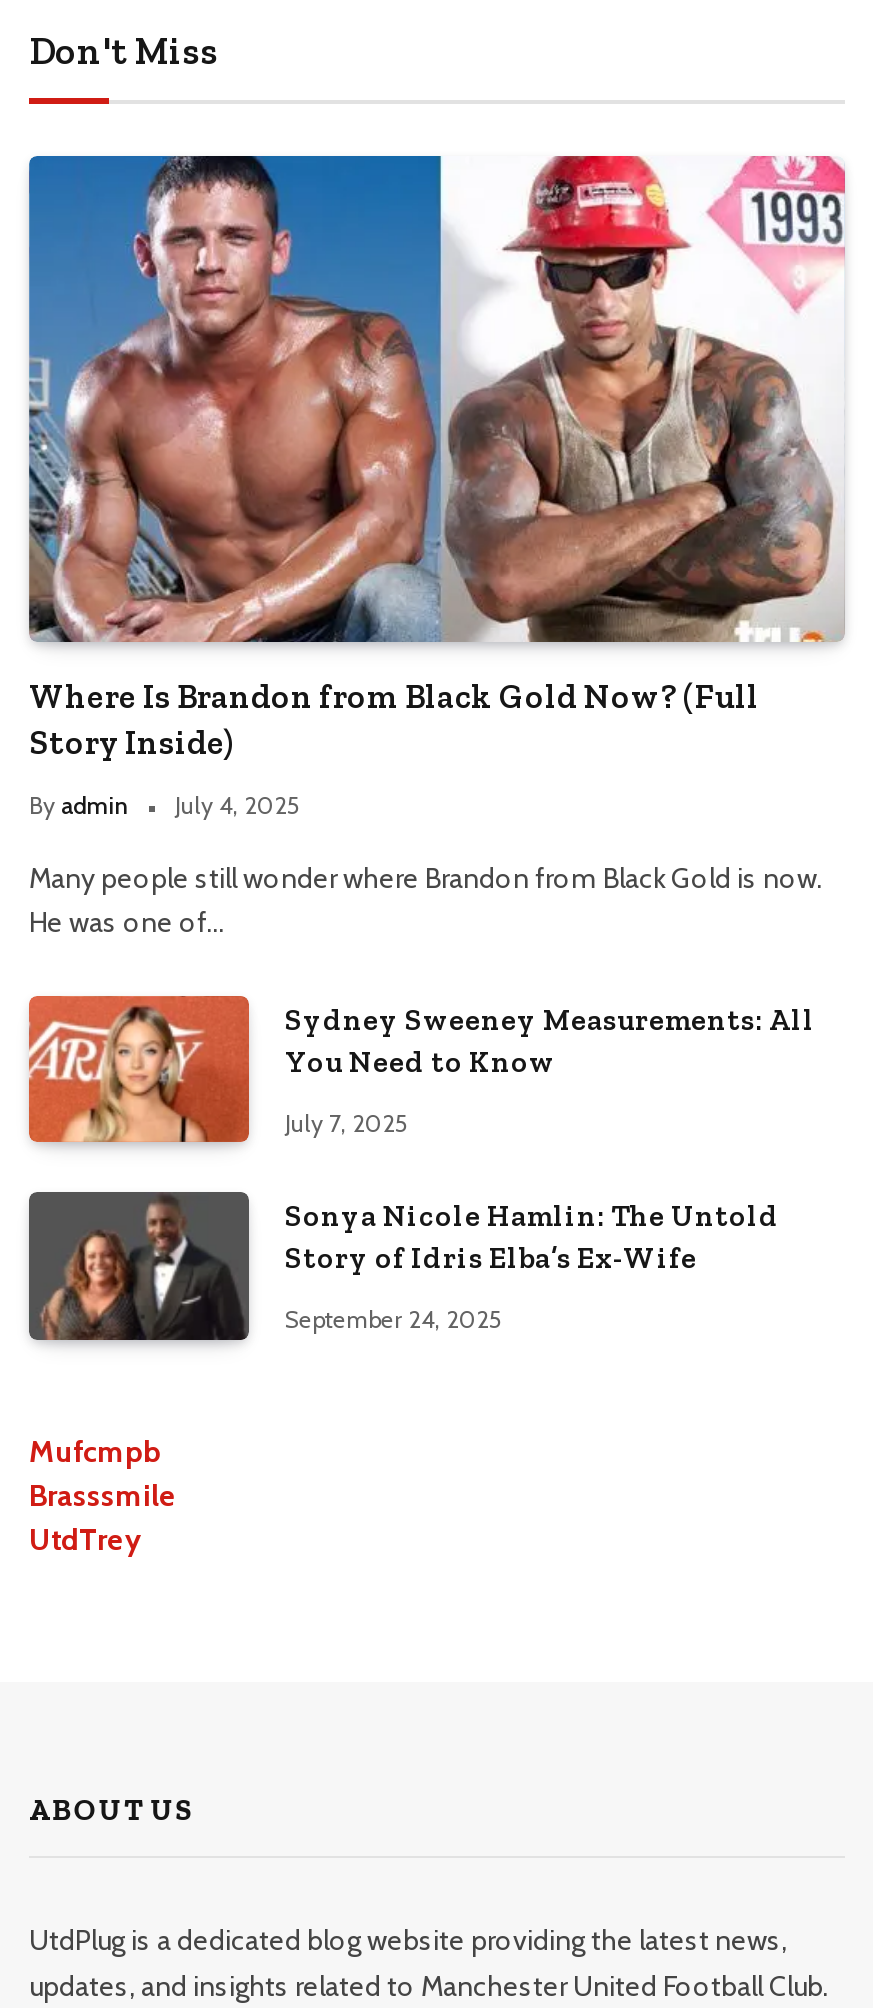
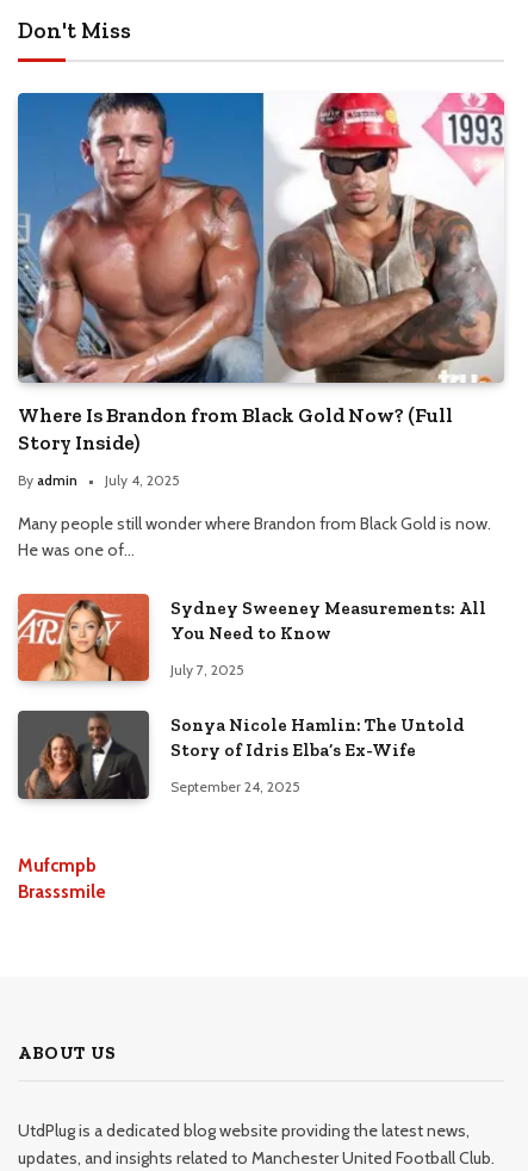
- UtdTrey
